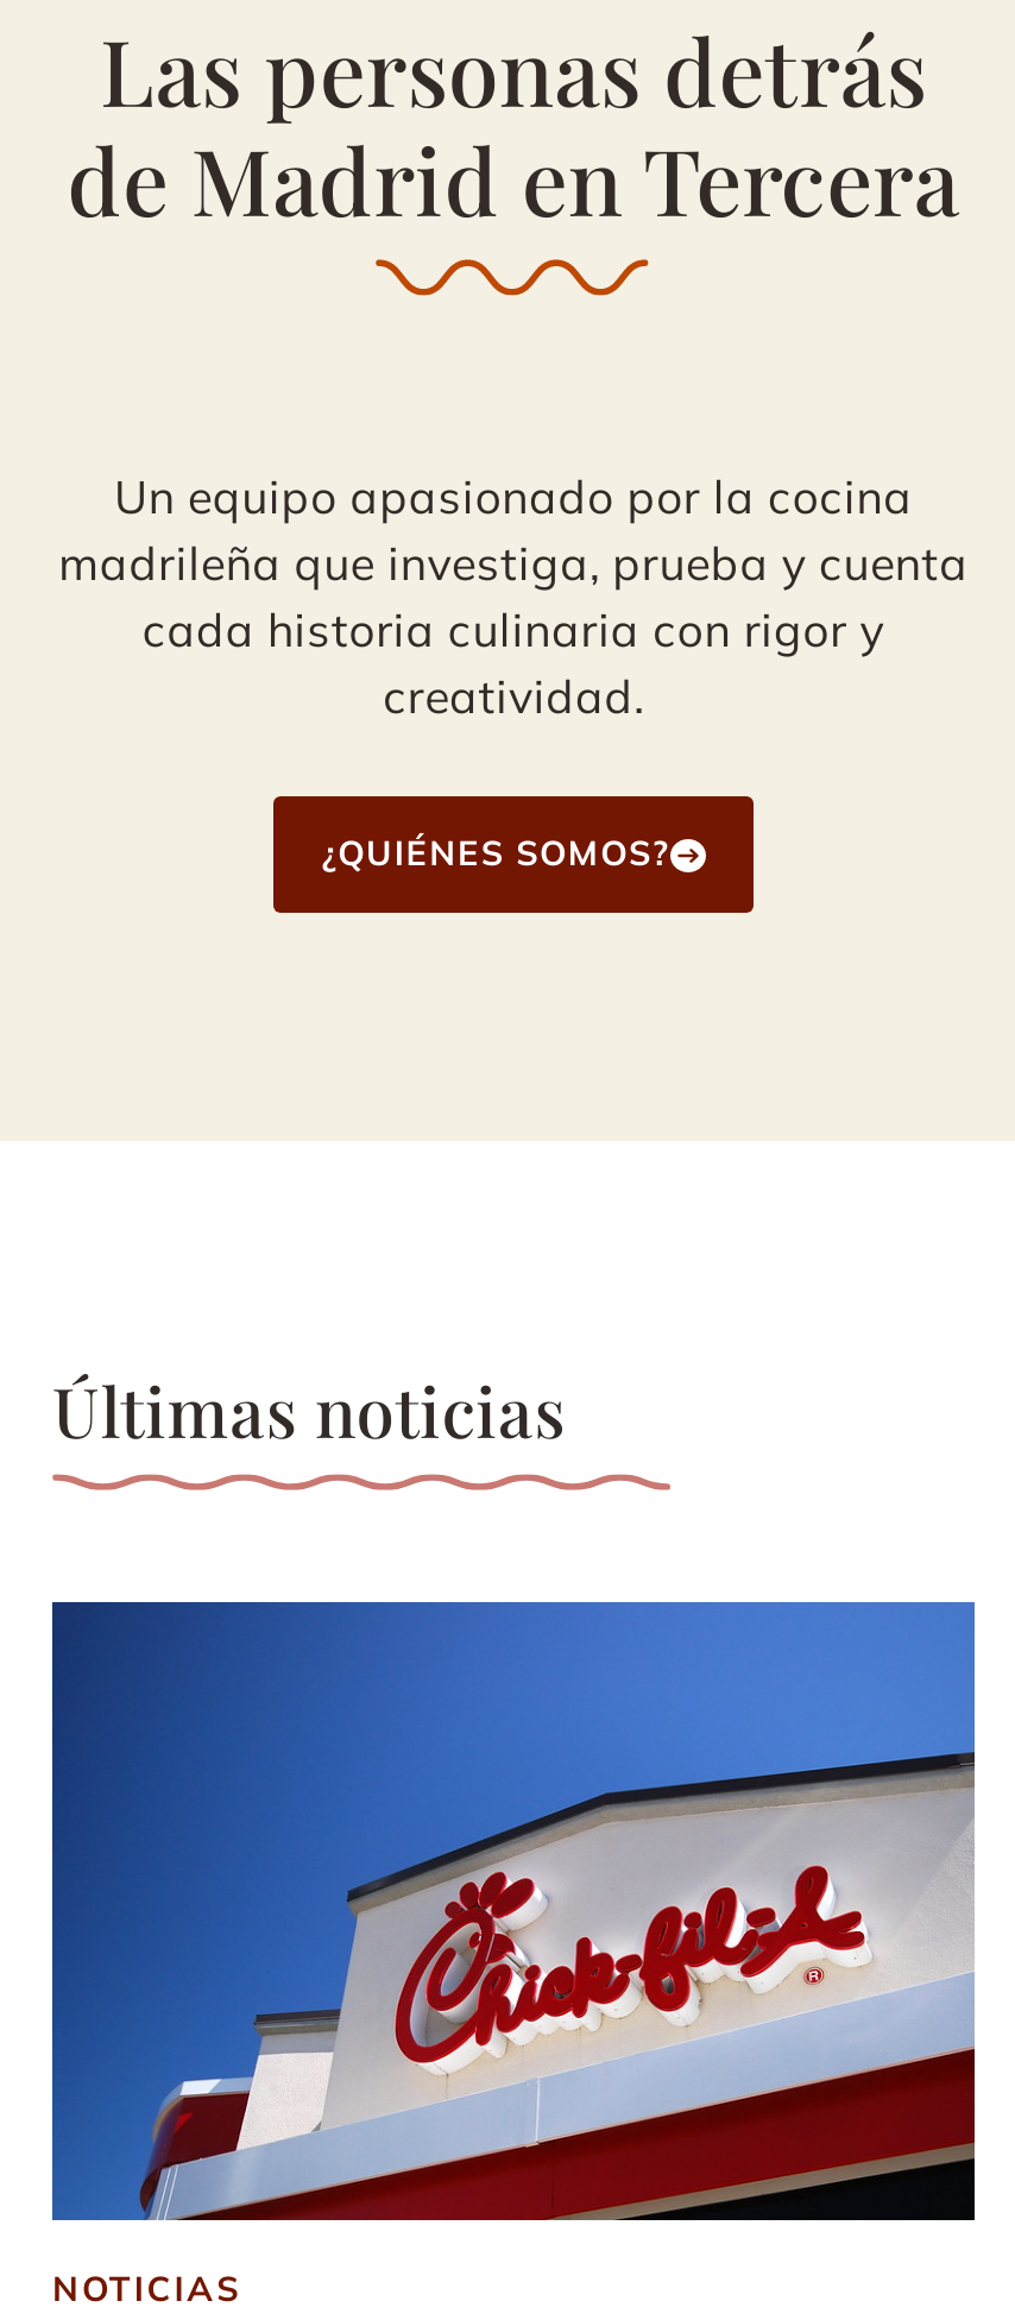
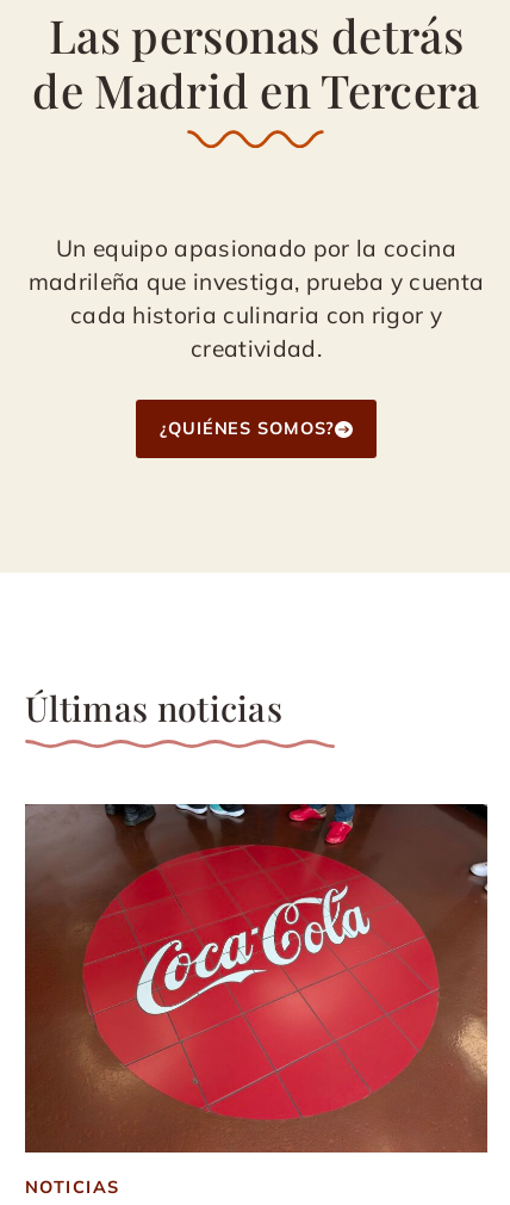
- [image]
+ [image]
